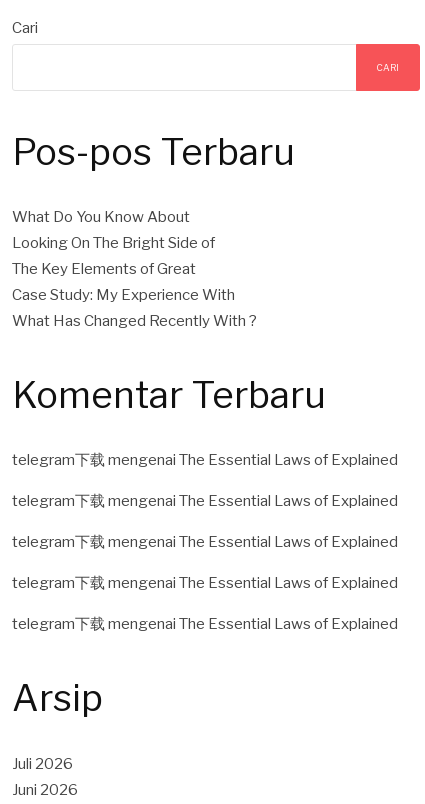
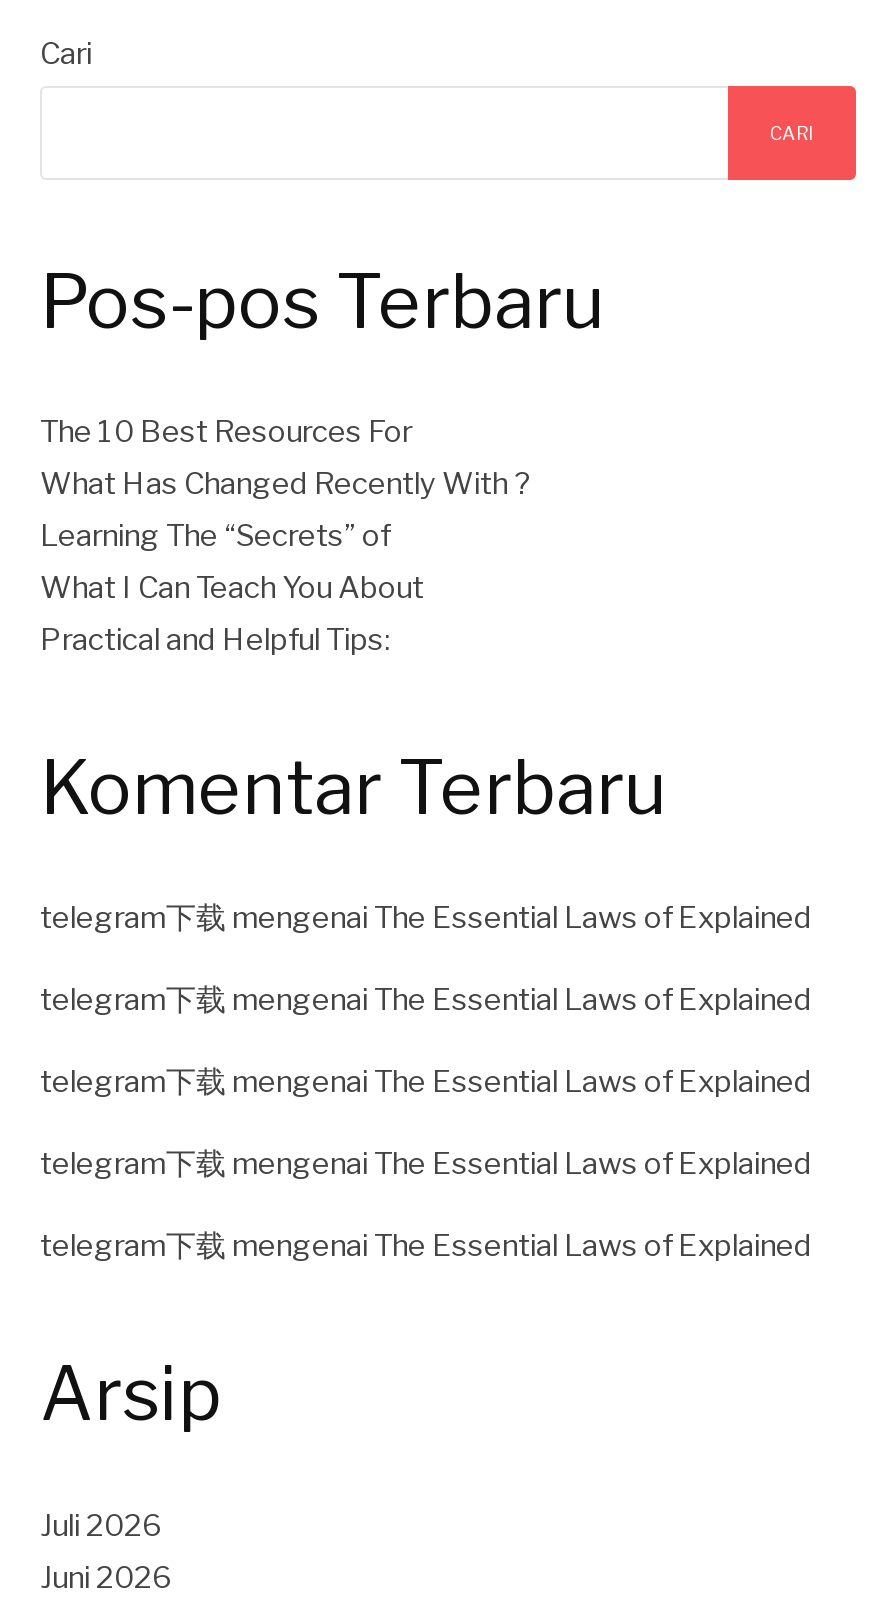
- What Do You Know About
- Looking On The Bright Side of
- The Key Elements of Great
- Case Study: My Experience With
+ The 10 Best Resources For

moved up: What Has Changed Recently With ?

+ Learning The “Secrets” of
+ What I Can Teach You About
+ Practical and Helpful Tips:
